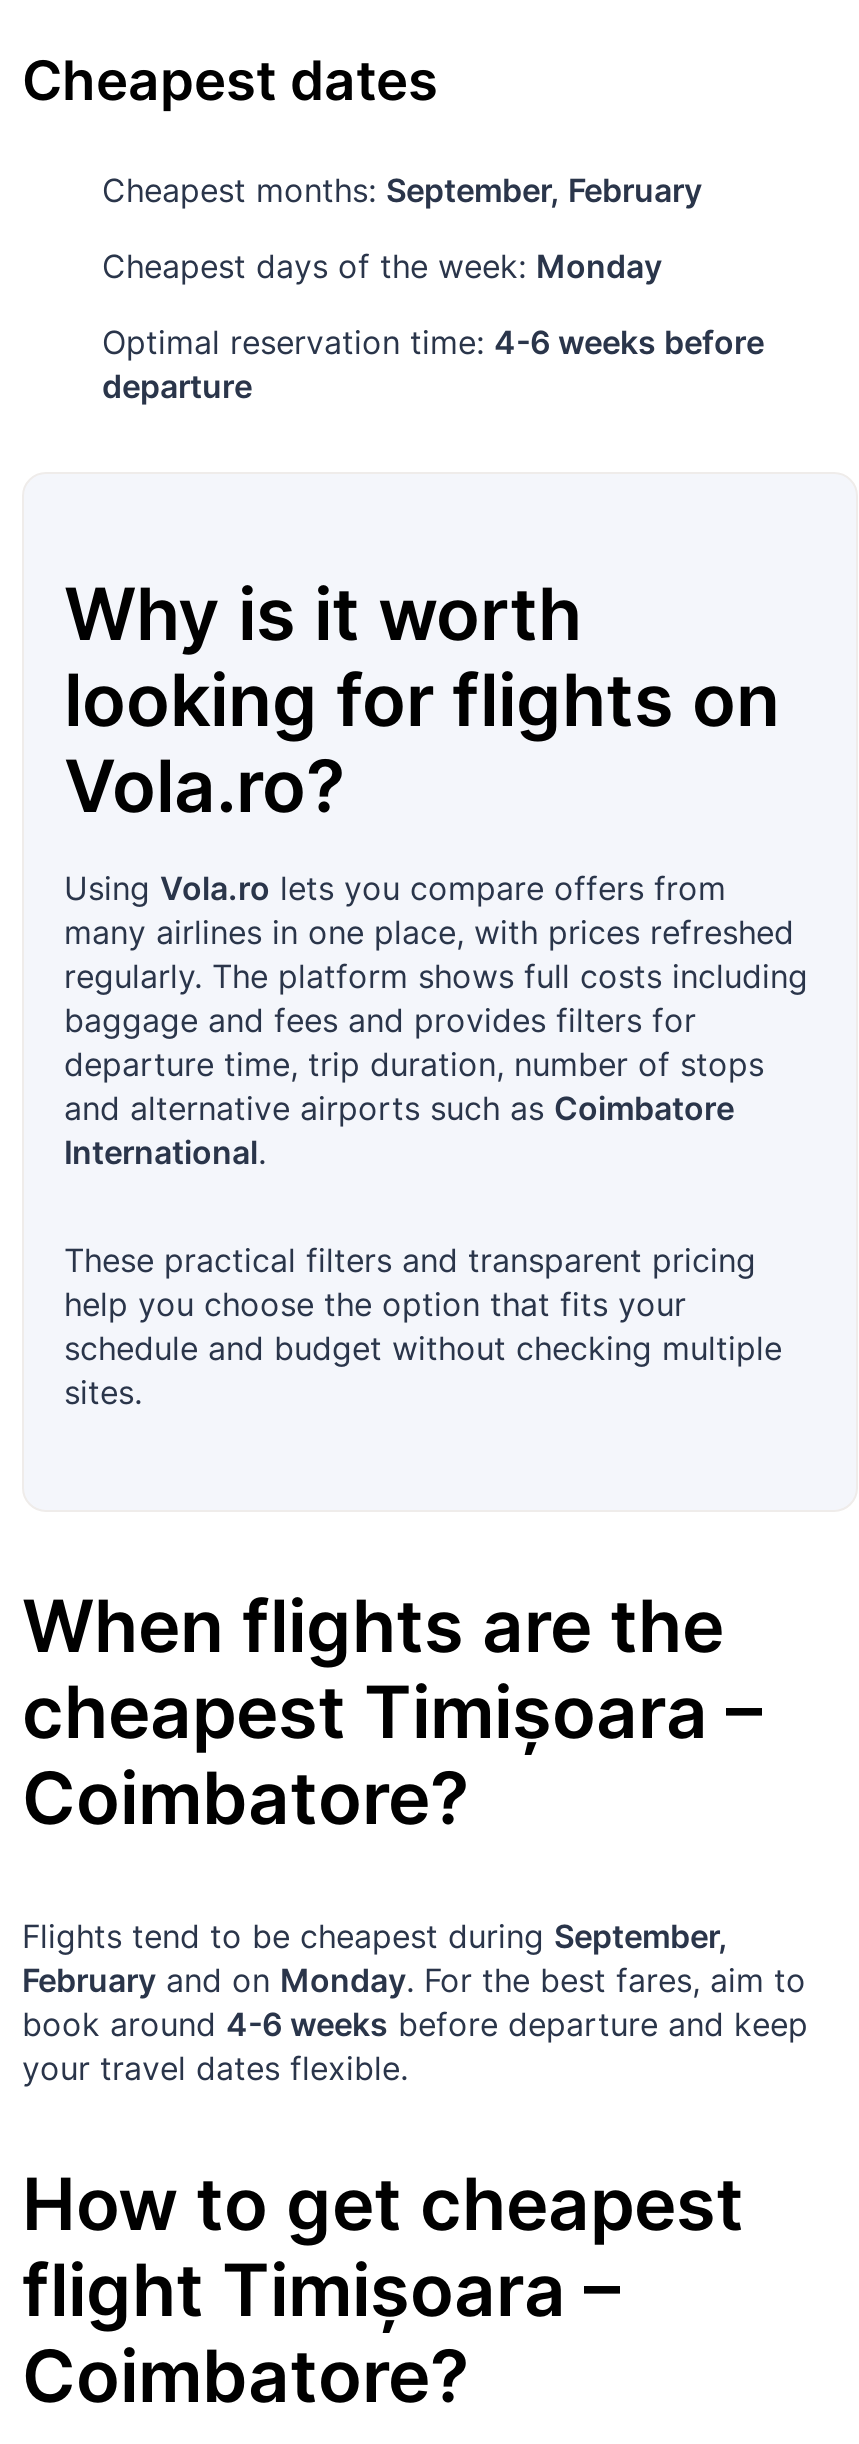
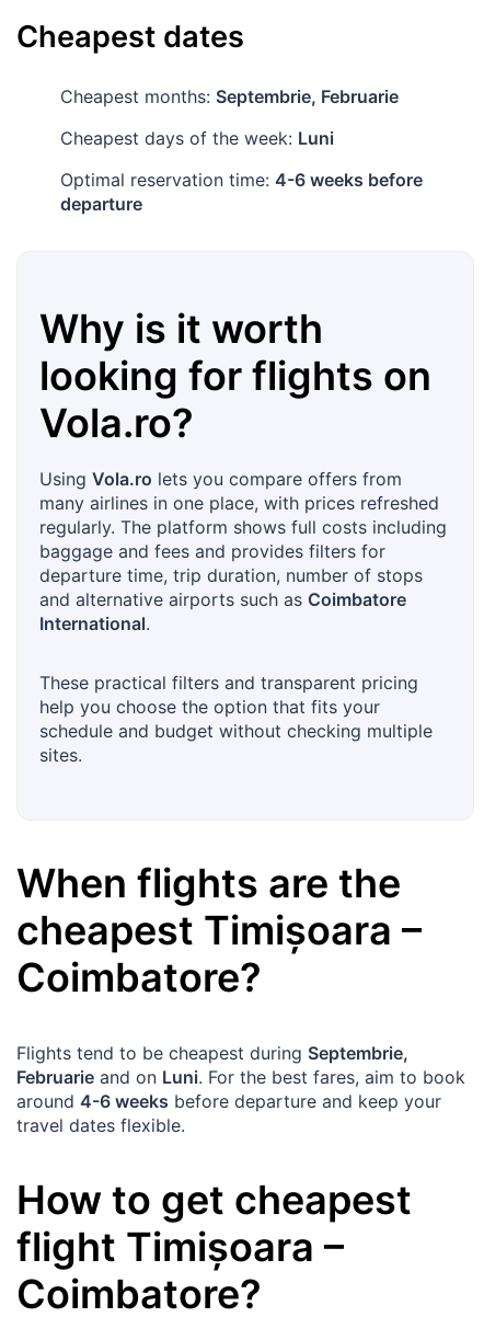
- Cheapest months: September, February
+ Cheapest months: Septembrie, Februarie

- Cheapest days of the week: Monday
+ Cheapest days of the week: Luni

- Flights tend to be cheapest during September,
- February and on Monday. For the best fares, aim to
- book around 4-6 weeks before departure and keep
- your travel dates flexible.
+ Flights tend to be cheapest during Septembrie,
+ Februarie and on Luni. For the best fares, aim to book
+ around 4-6 weeks before departure and keep your
+ travel dates flexible.
